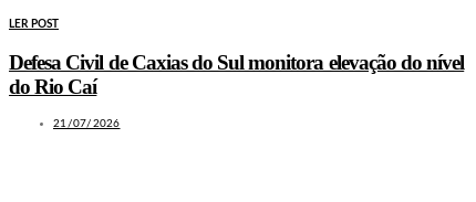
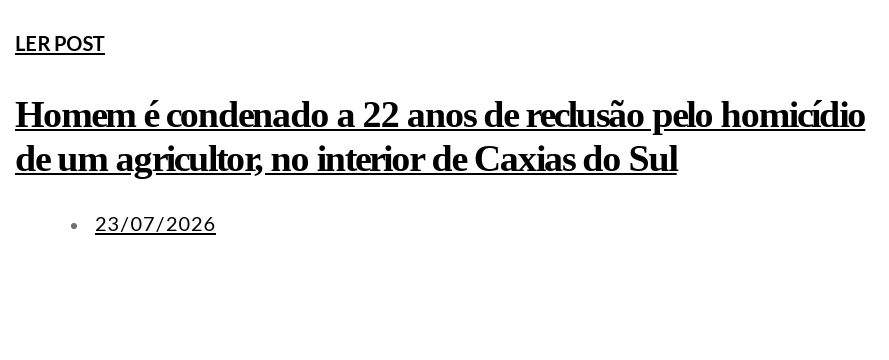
- Defesa Civil de Caxias do Sul monitora elevação do nível
- do Rio Caí
+ Homem é condenado a 22 anos de reclusão pelo homicídio
+ de um agricultor, no interior de Caxias do Sul

- 21/07/2026
+ 23/07/2026
